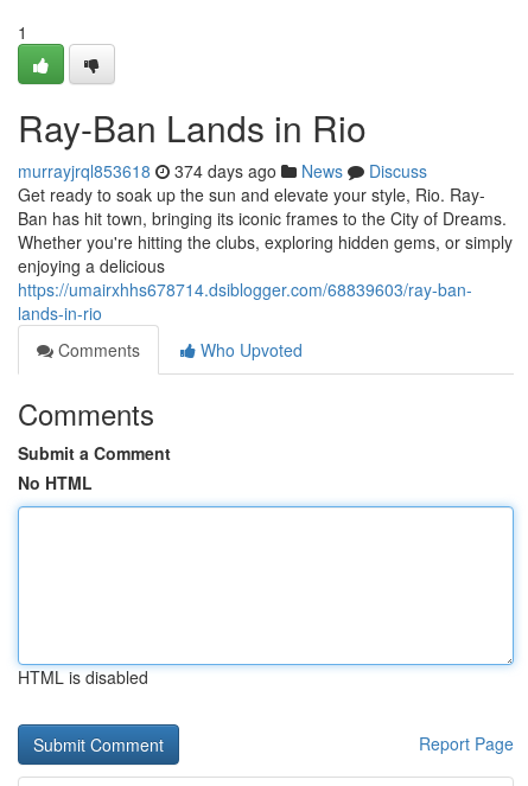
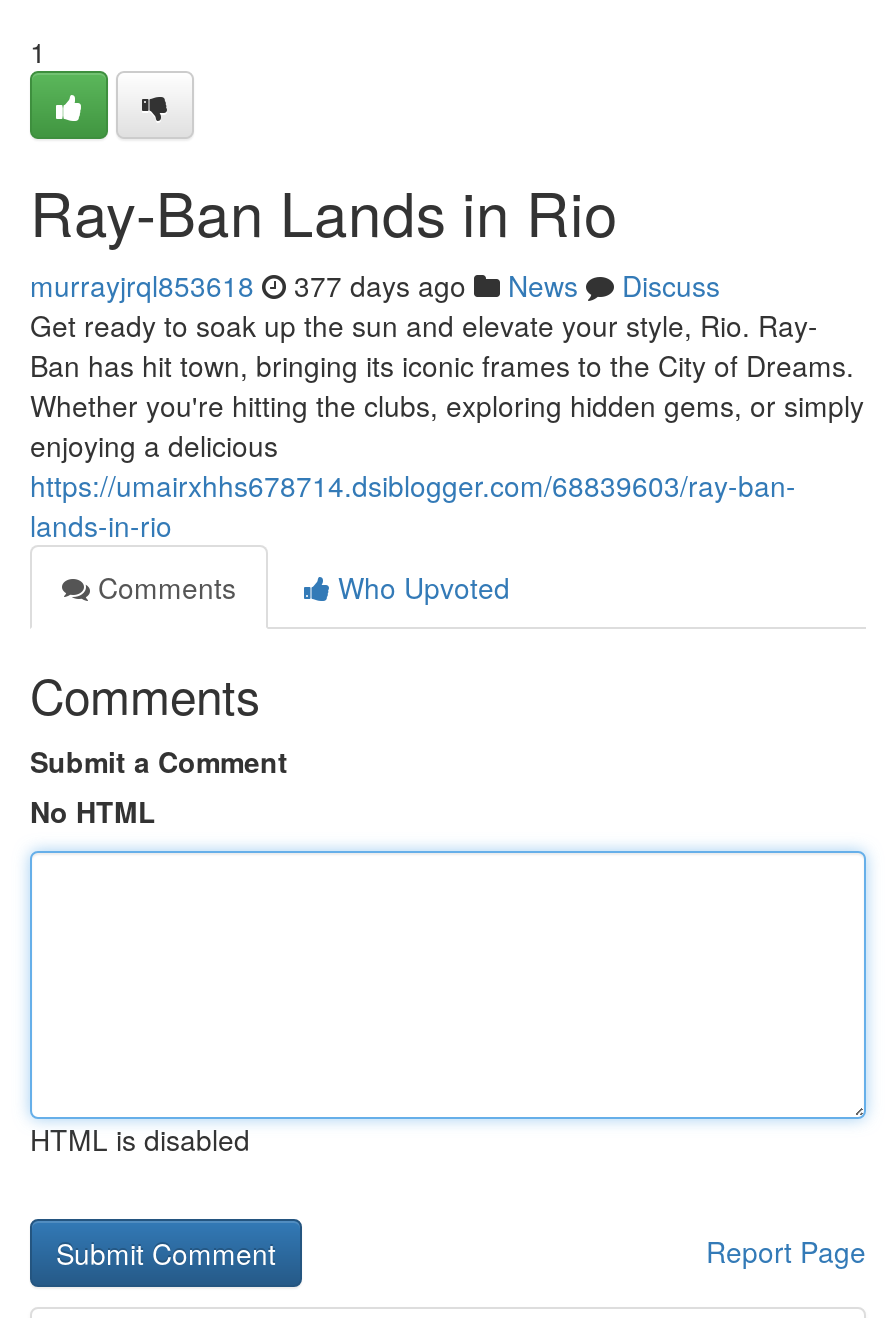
- murrayjrql853618 374 days ago News Discuss
+ murrayjrql853618 377 days ago News Discuss
